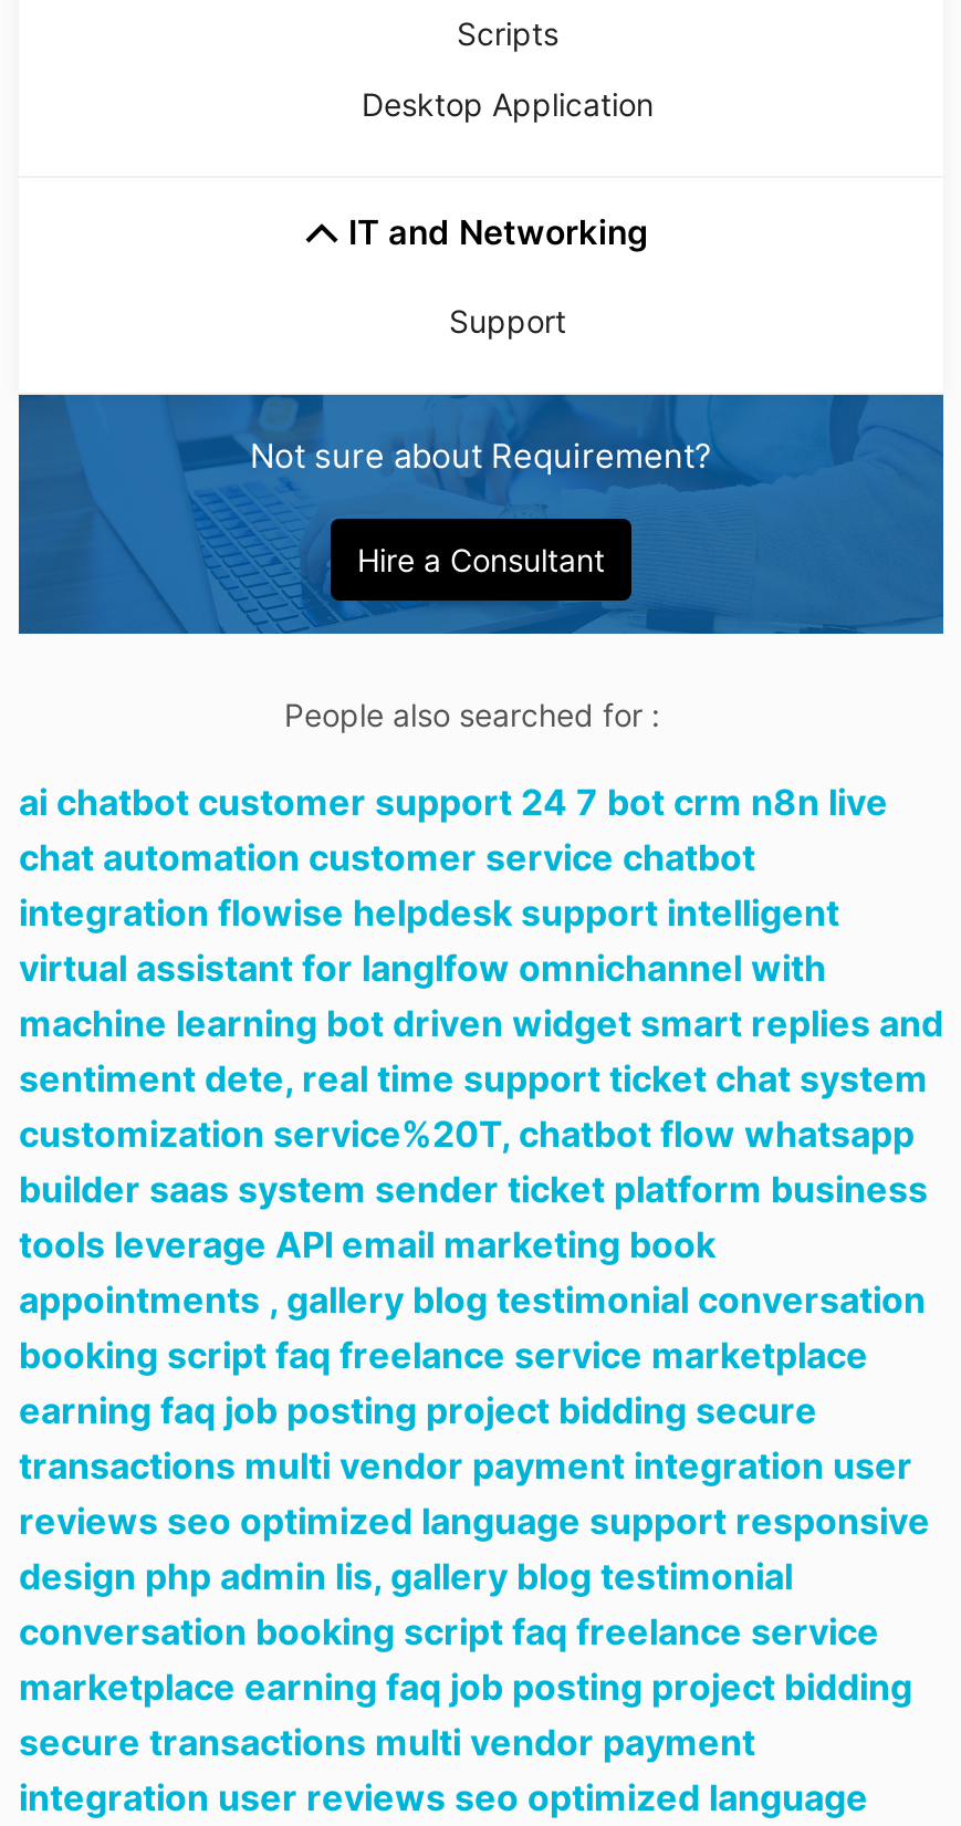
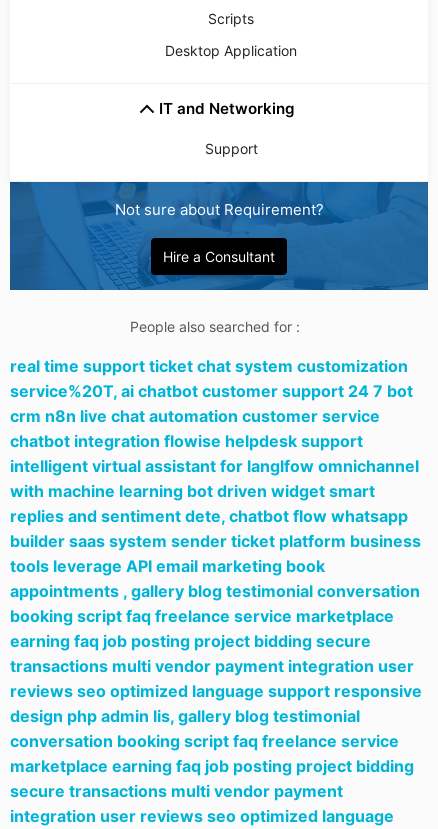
- ai chatbot customer support 24 7 bot crm n8n live
- chat automation customer service chatbot
- integration flowise helpdesk support intelligent
- virtual assistant for langlfow omnichannel with
- machine learning bot driven widget smart replies and
- sentiment dete, real time support ticket chat system
- customization service%20T, chatbot flow whatsapp
+ real time support ticket chat system customization
+ service%20T, ai chatbot customer support 24 7 bot
+ crm n8n live chat automation customer service
+ chatbot integration flowise helpdesk support
+ intelligent virtual assistant for langlfow omnichannel
+ with machine learning bot driven widget smart
+ replies and sentiment dete, chatbot flow whatsapp
